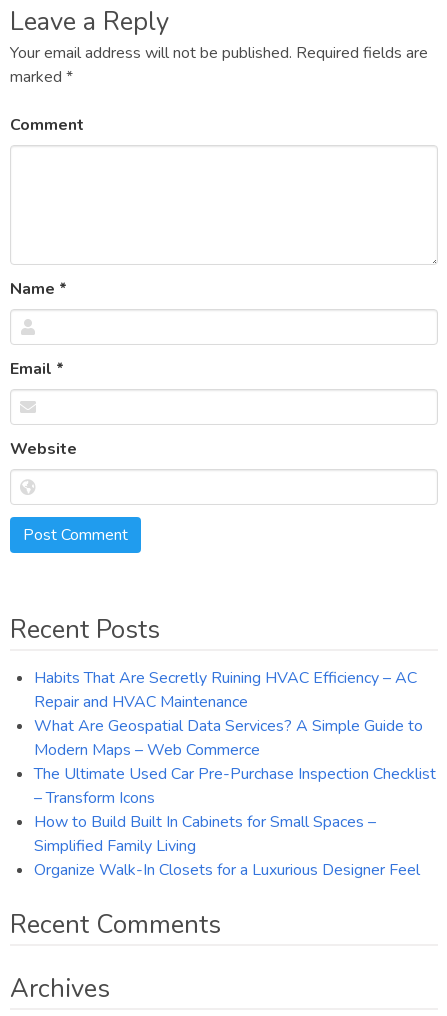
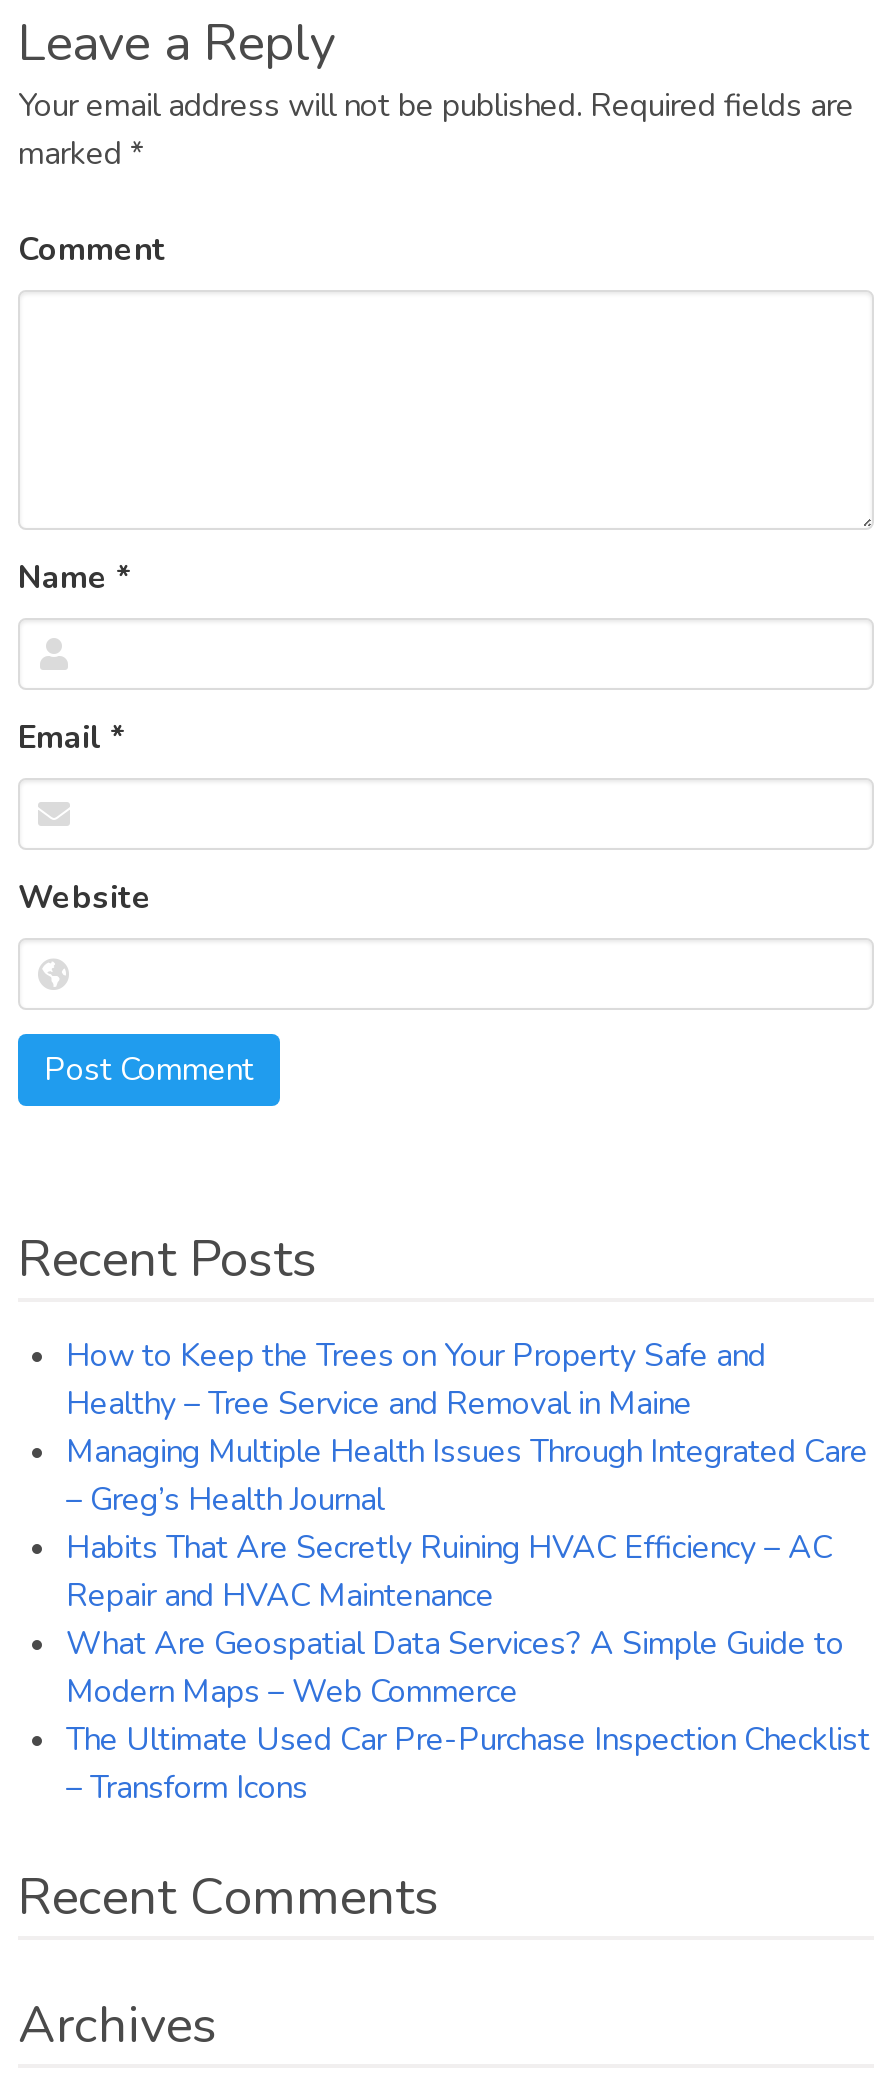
+ How to Keep the Trees on Your Property Safe and
+ Healthy – Tree Service and Removal in Maine
+ Managing Multiple Health Issues Through Integrated Care
+ – Greg’s Health Journal

moved down: Habits That Are Secretly Ruining HVAC Efficiency – AC | Repair and HVAC Maintenance | What Are Geospatial Data Services? A Simple Guide to | Modern Maps – Web Commerce | The Ultimate Used Car Pre-Purchase Inspection Checklist | – Transform Icons

- How to Build Built In Cabinets for Small Spaces –
- Simplified Family Living
- Organize Walk-In Closets for a Luxurious Designer Feel
